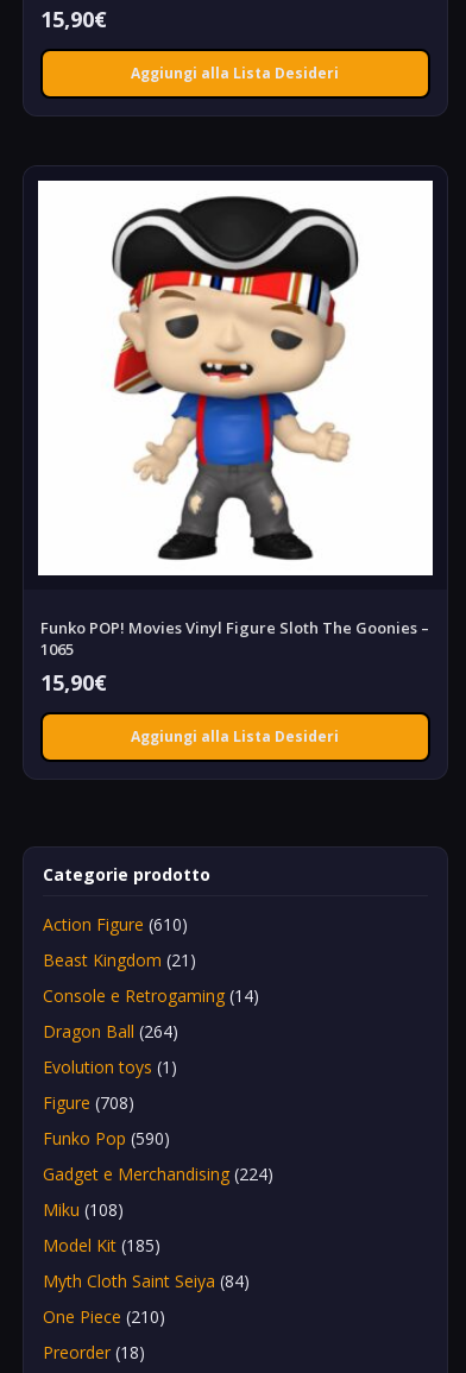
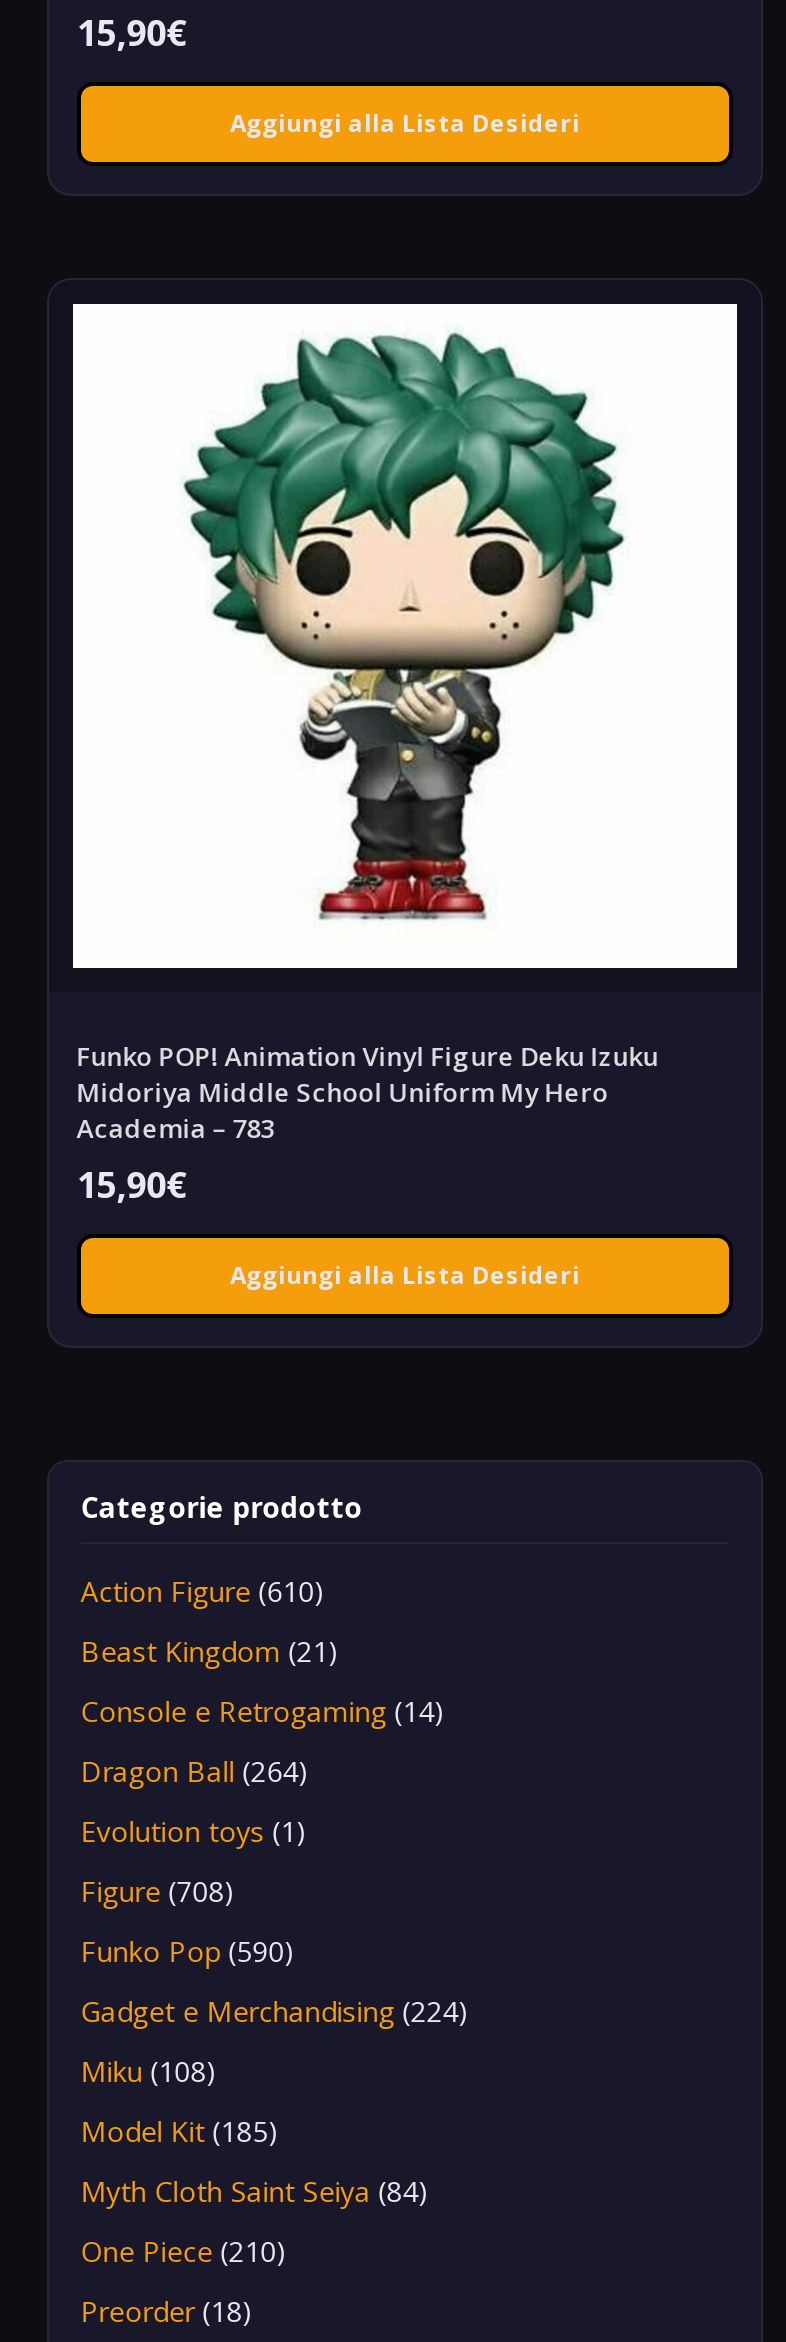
- [image]
+ [image]

- Funko POP! Movies Vinyl Figure Sloth The Goonies –
- 1065
+ Funko POP! Animation Vinyl Figure Deku Izuku
+ Midoriya Middle School Uniform My Hero
+ Academia – 783
